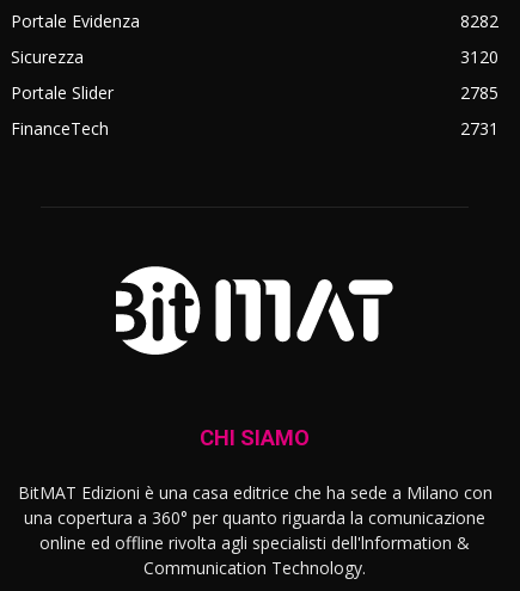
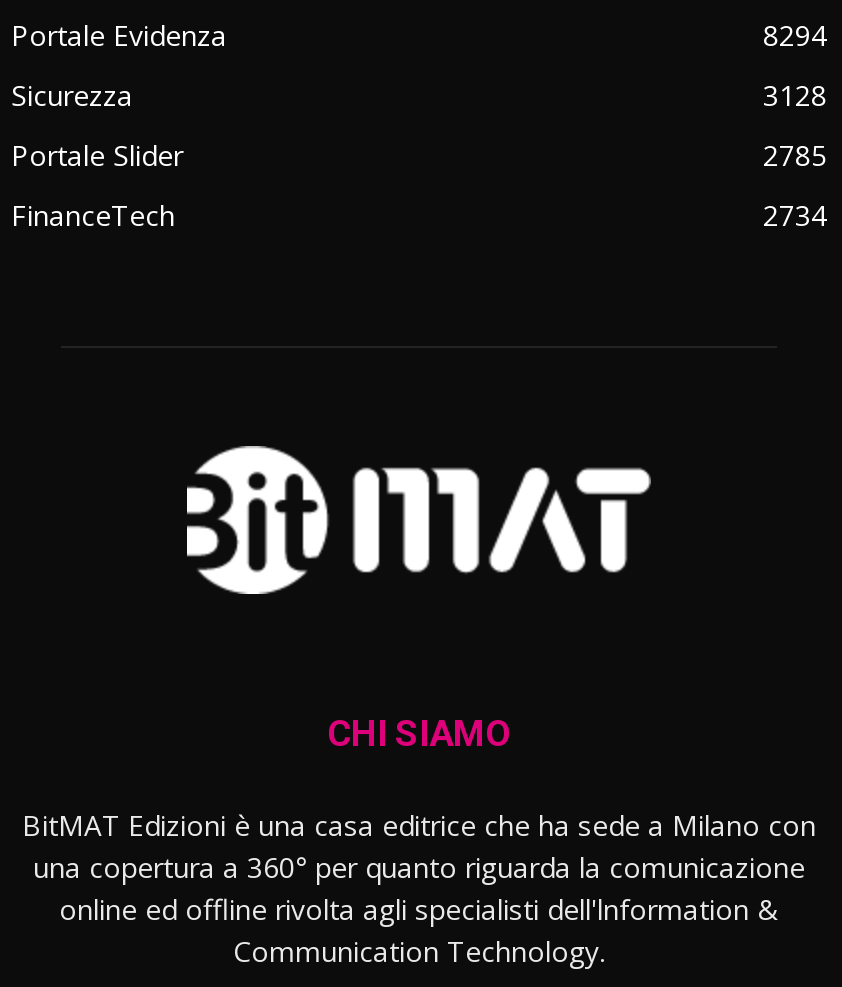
- 8282
+ 8294

- 3120
+ 3128

- 2731
+ 2734
